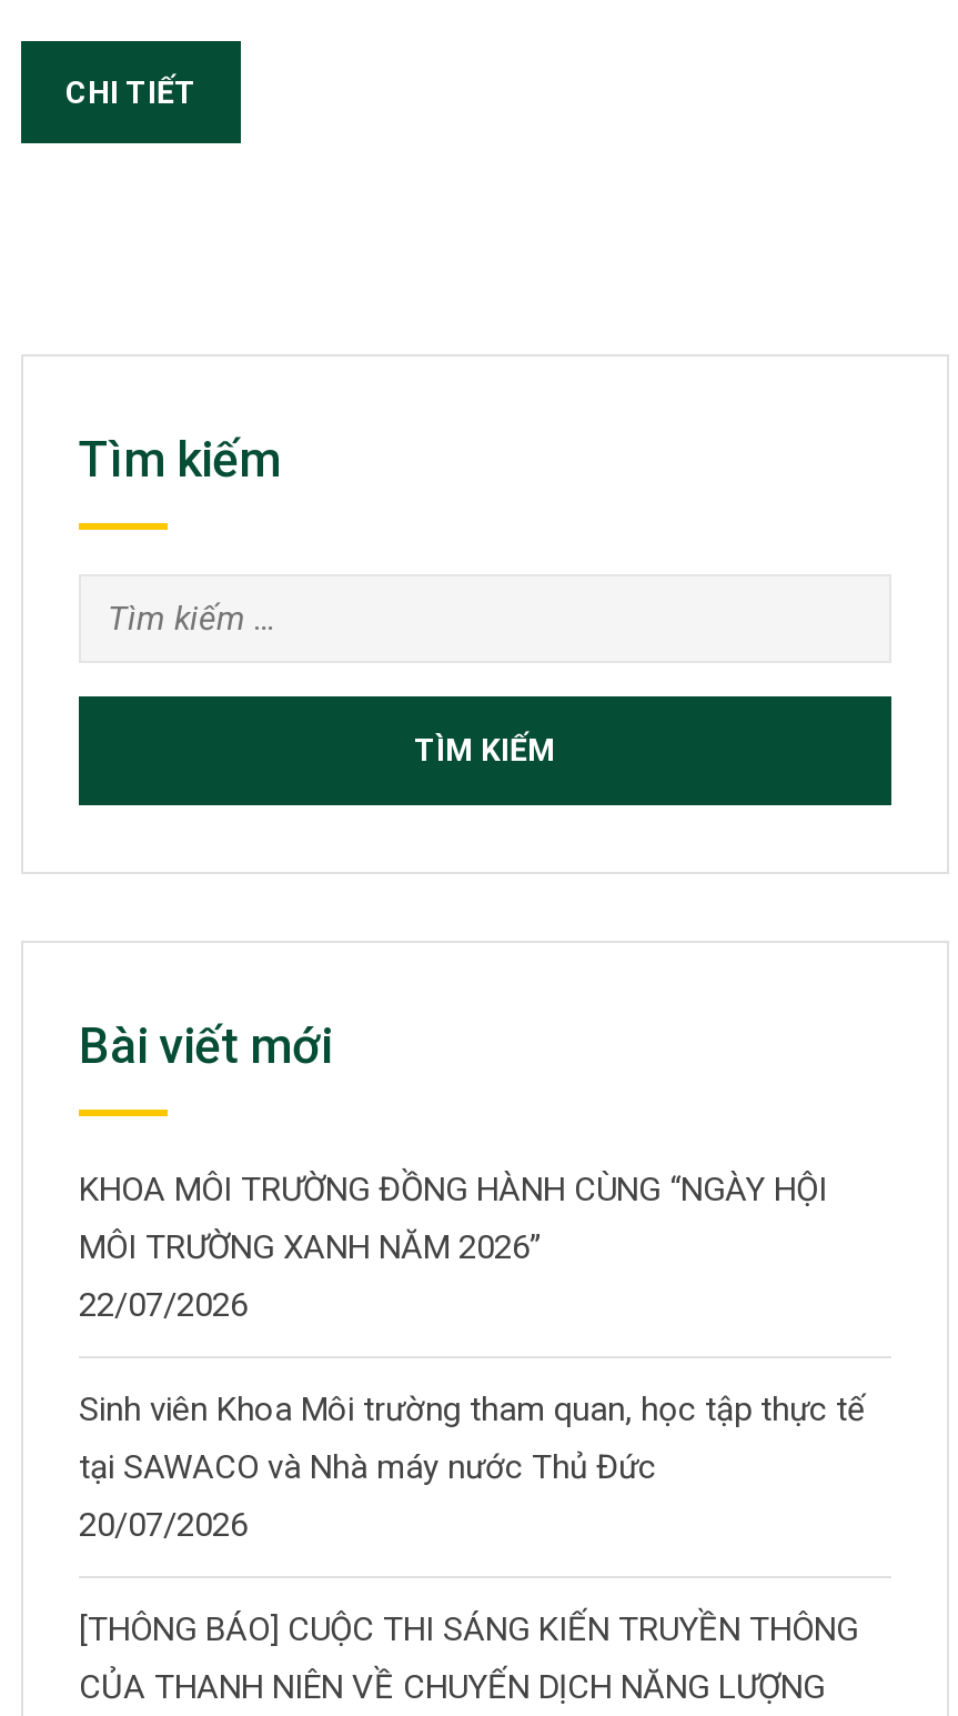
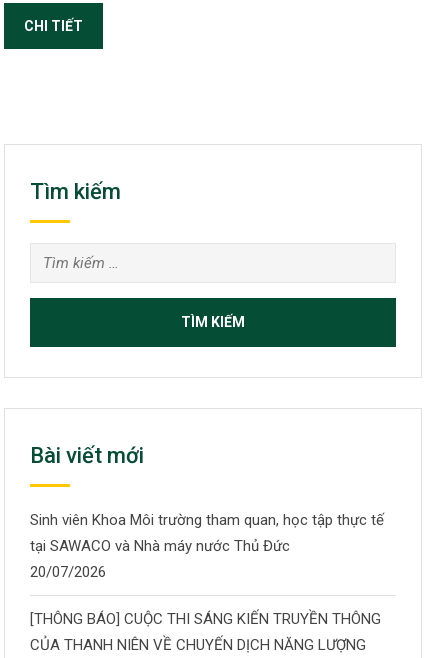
- KHOA MÔI TRƯỜNG ĐỒNG HÀNH CÙNG “NGÀY HỘI
- MÔI TRƯỜNG XANH NĂM 2026”
- 22/07/2026
